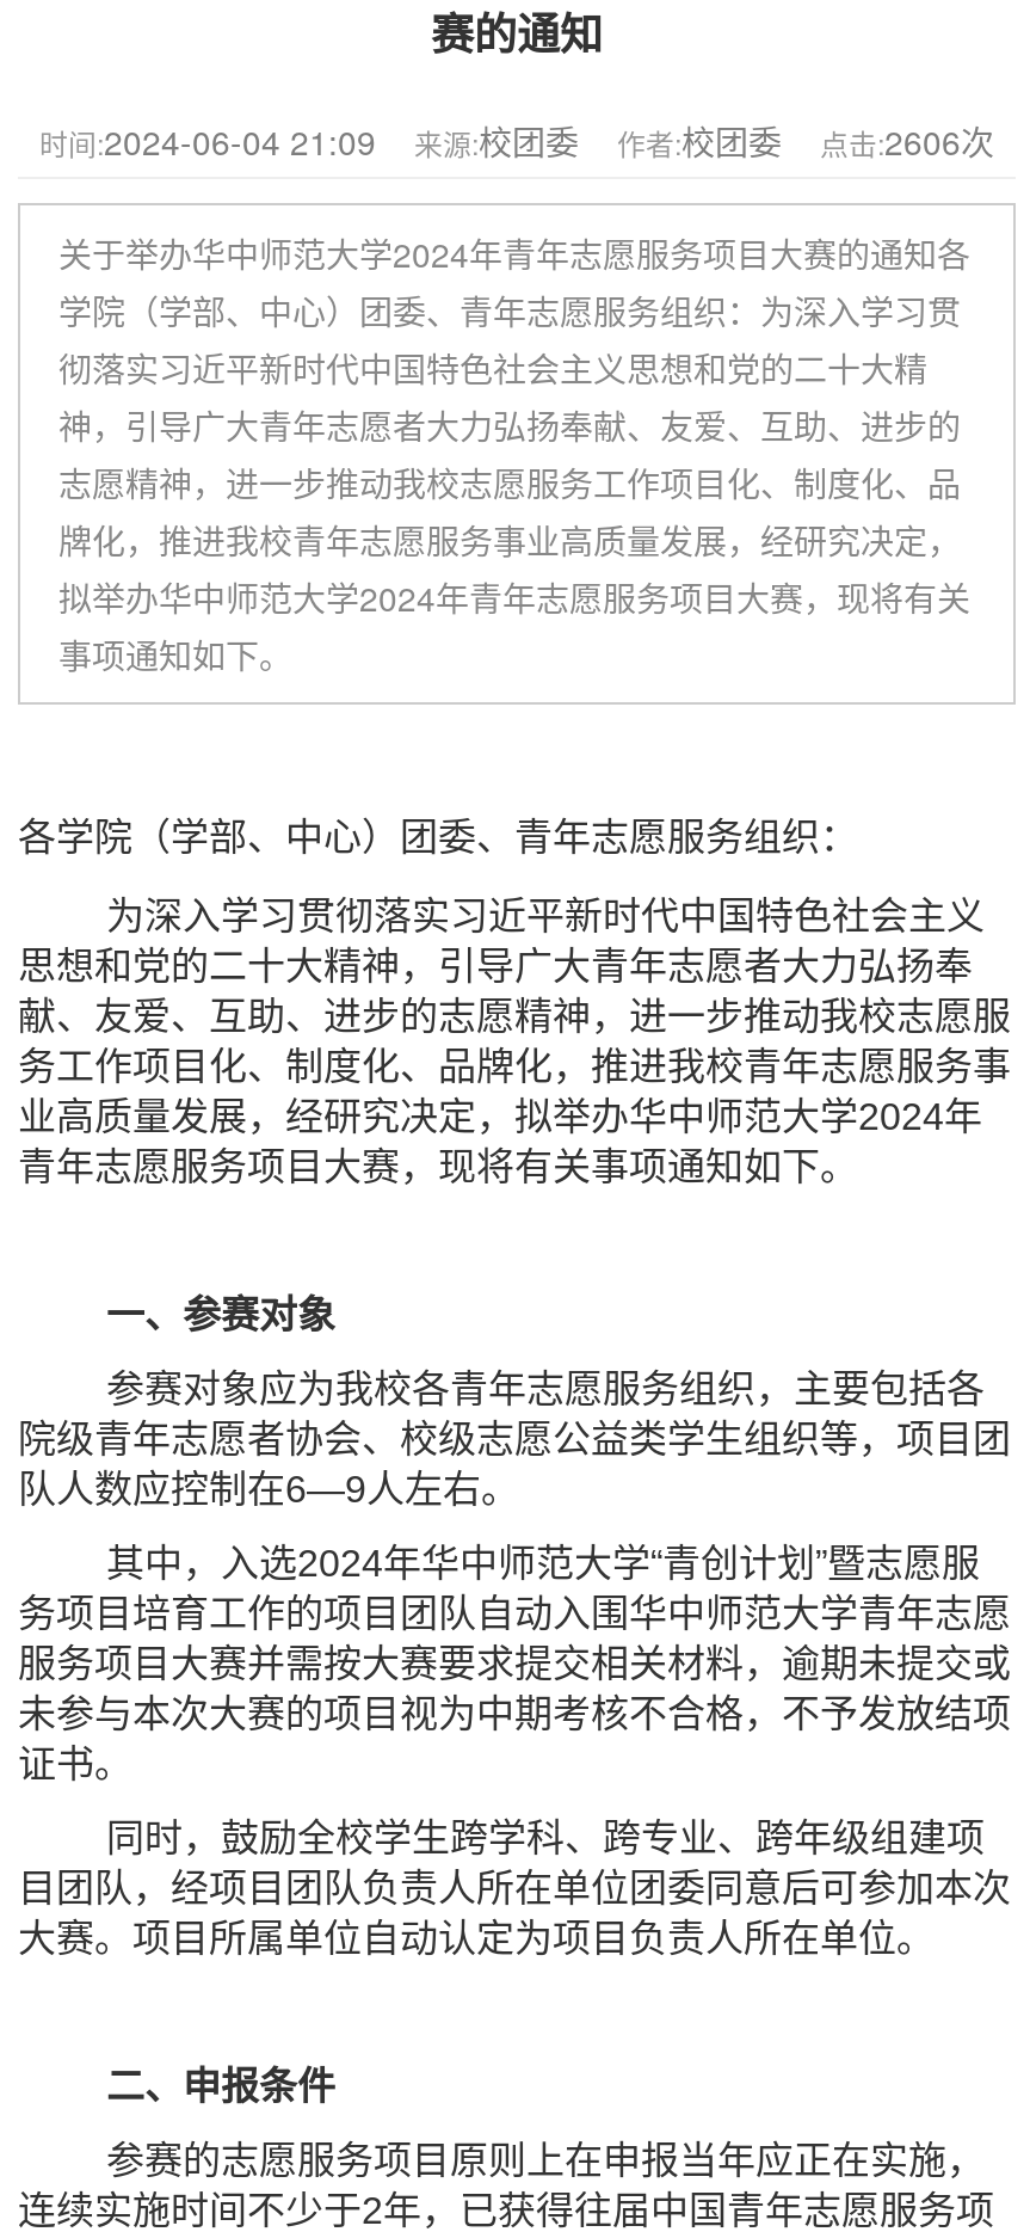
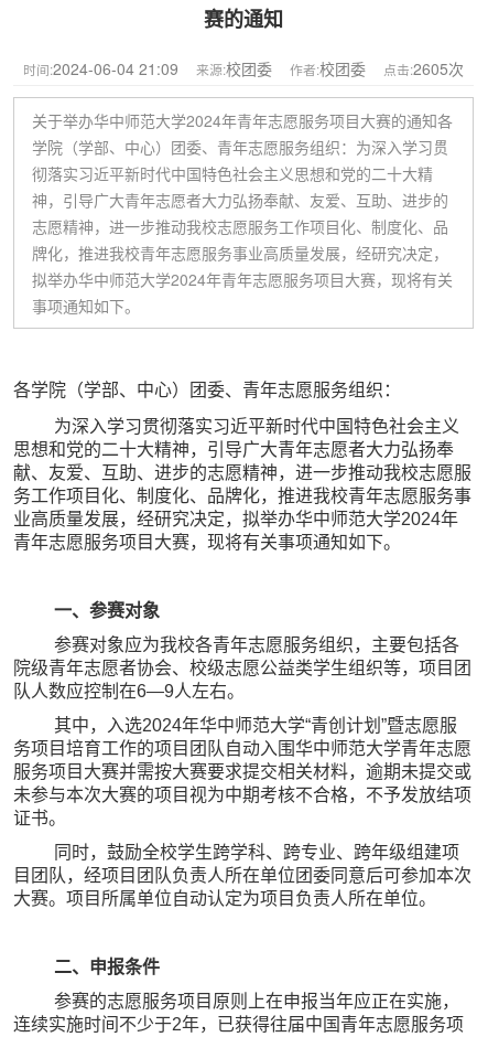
- 时间:2024-06-04 21:09来源:校团委作者:校团委点击:2606次
+ 时间:2024-06-04 21:09来源:校团委作者:校团委点击:2605次
